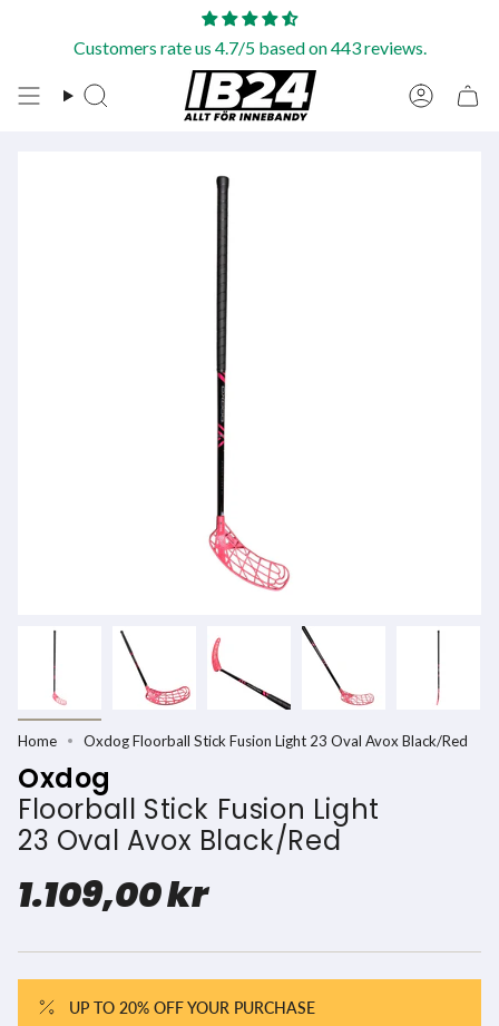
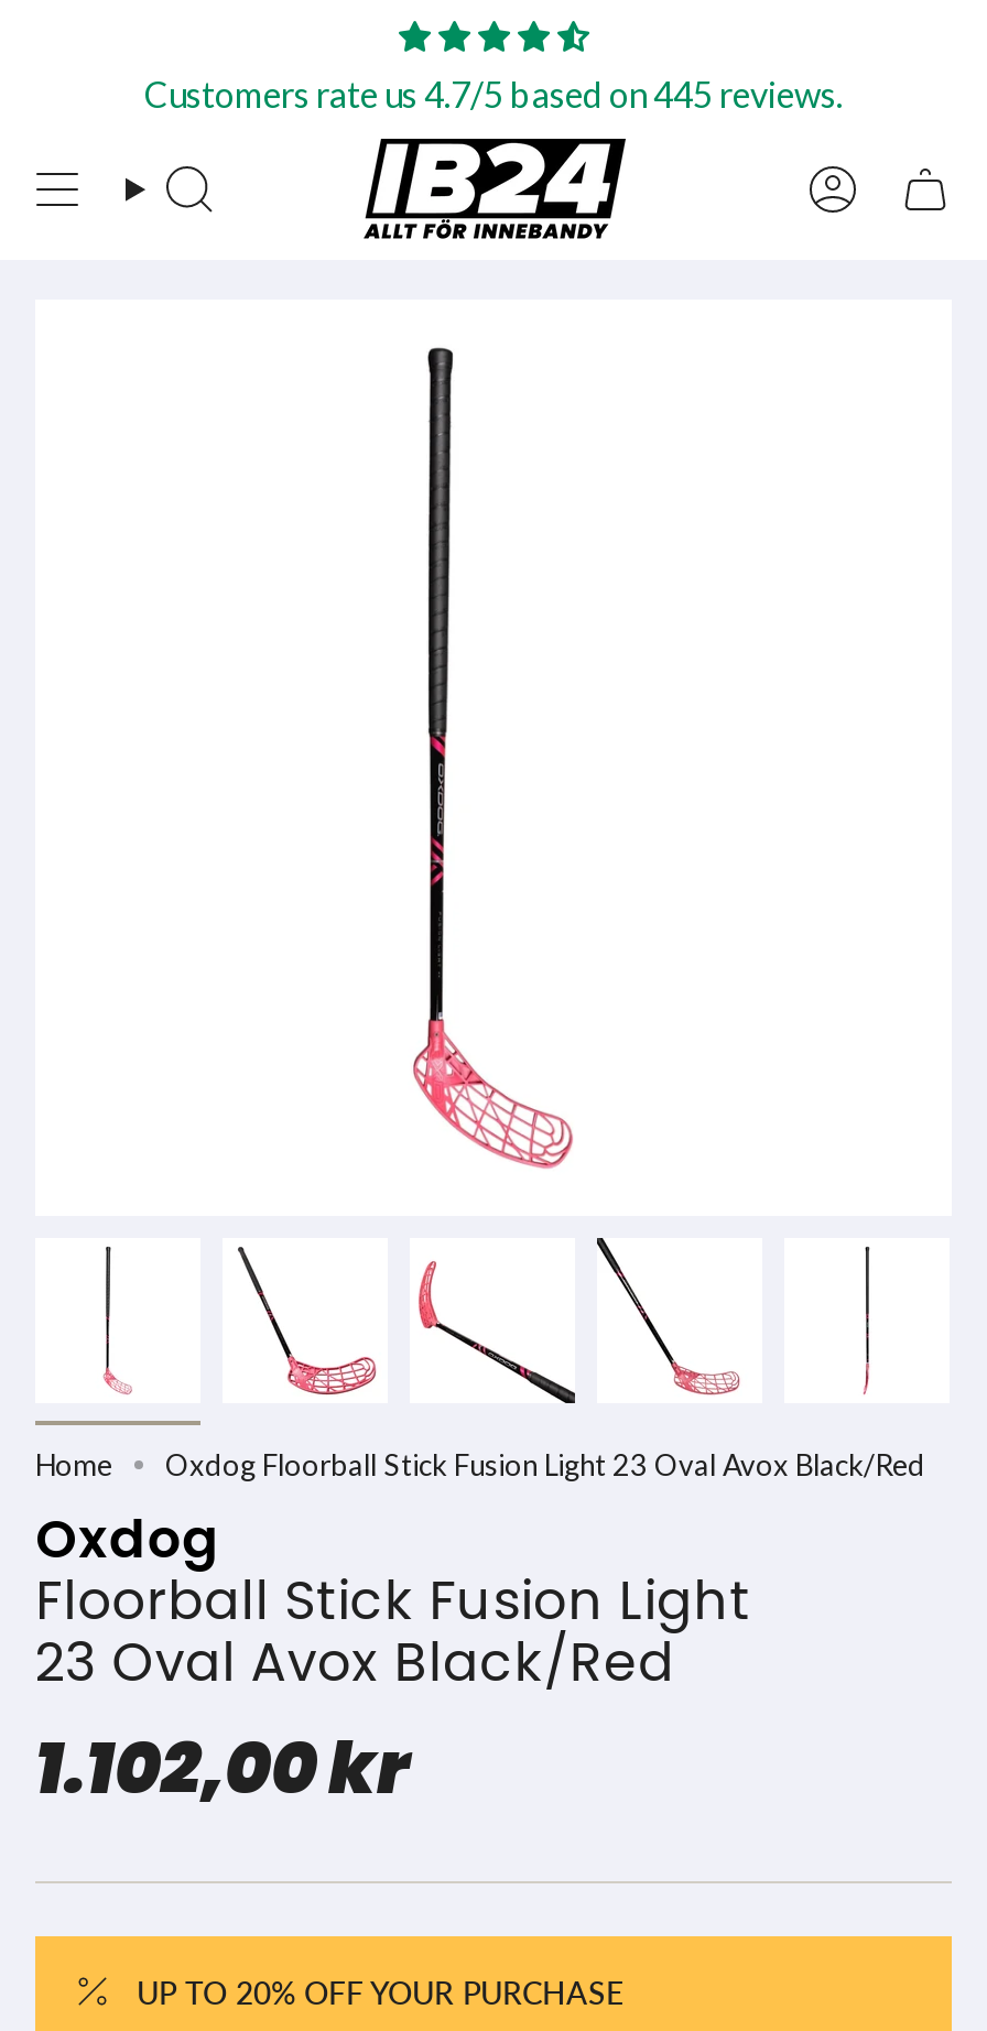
- Customers rate us 4.7/5 based on 443 reviews.
+ Customers rate us 4.7/5 based on 445 reviews.

- 1.109,00 kr
+ 1.102,00 kr
